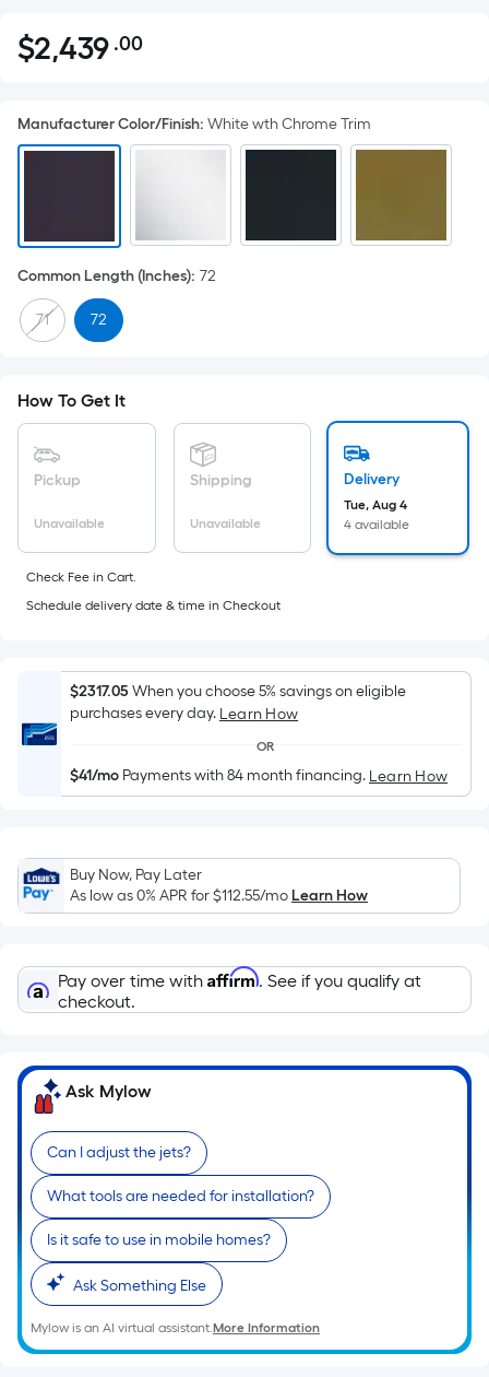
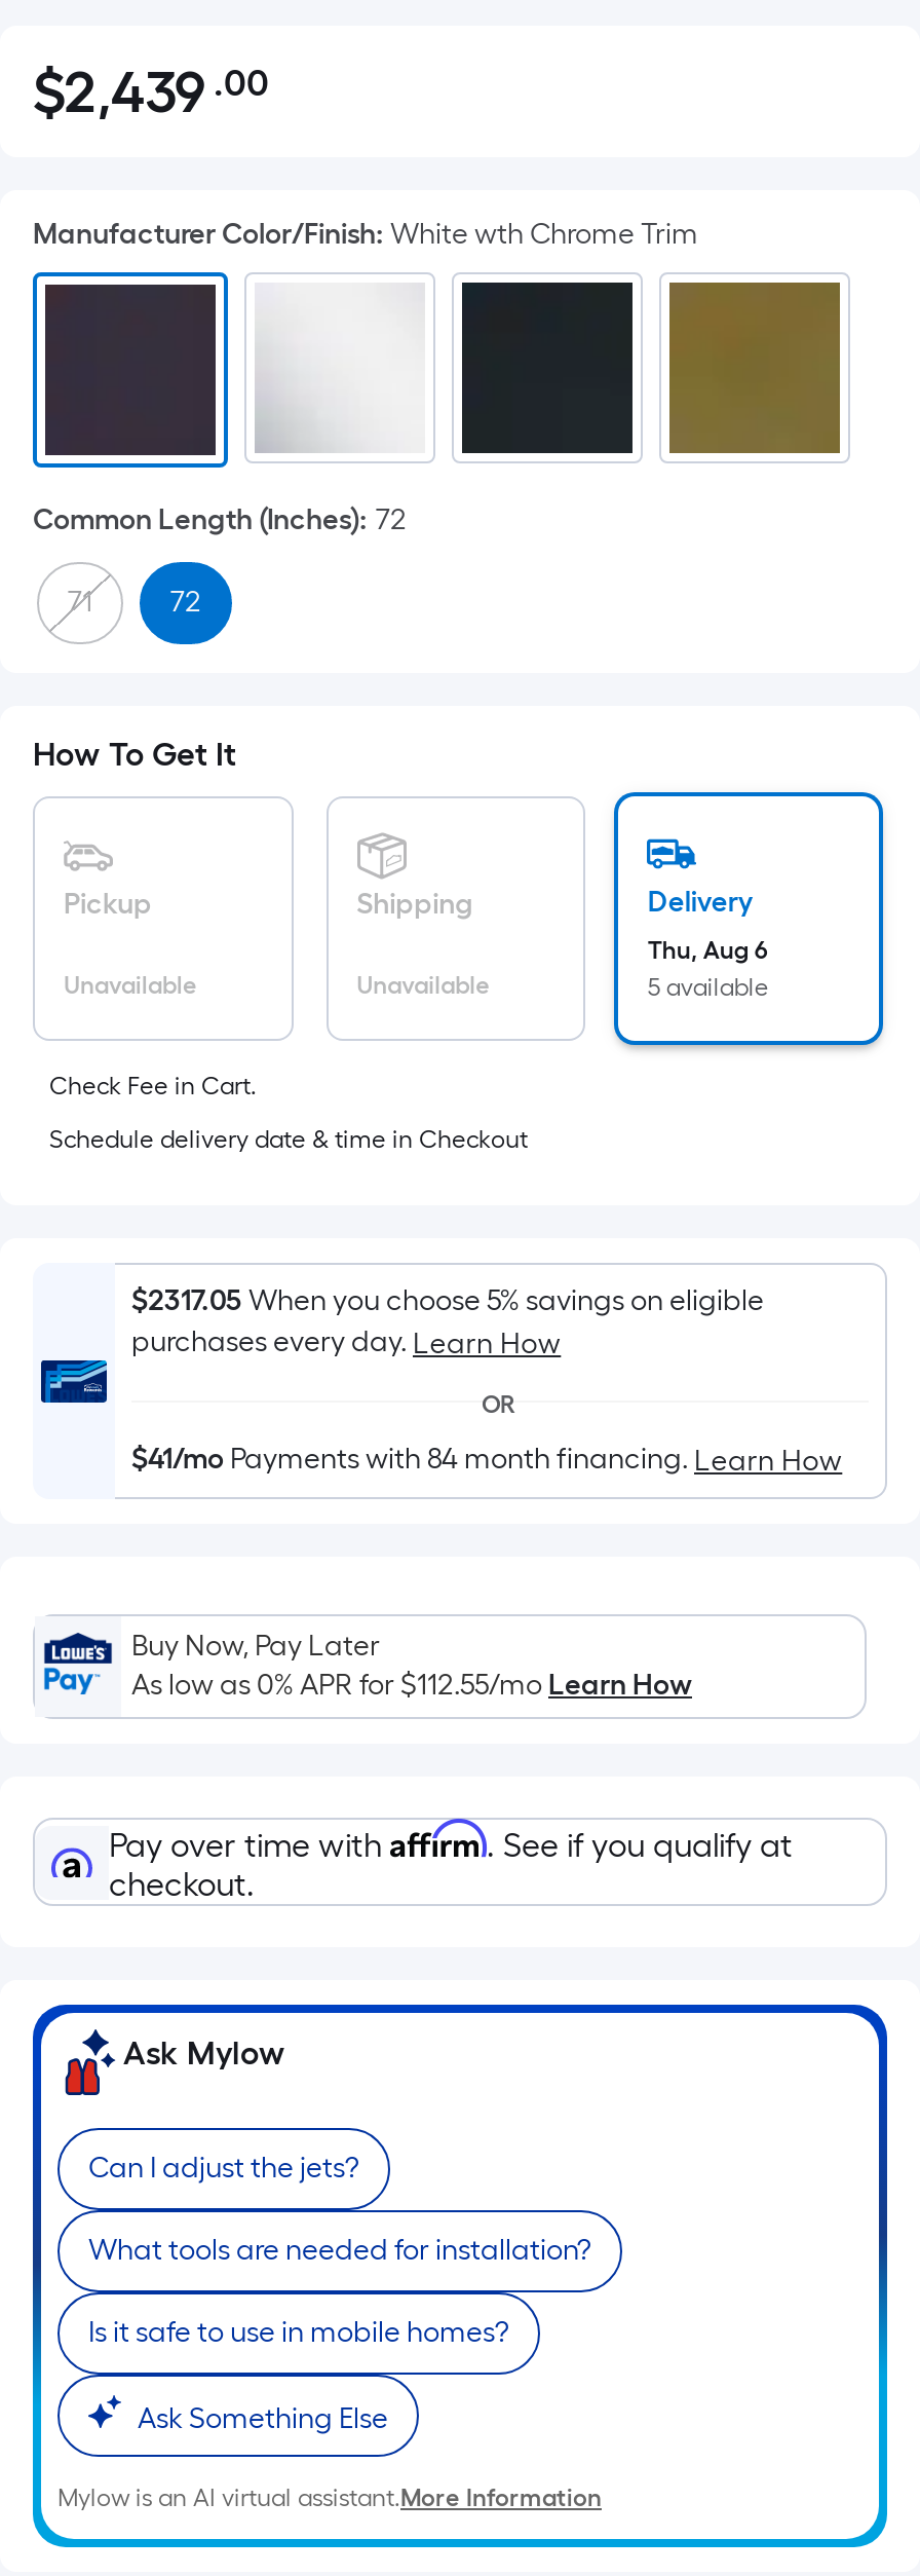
- Tue, Aug 4
+ Thu, Aug 6

- 4 available
+ 5 available
